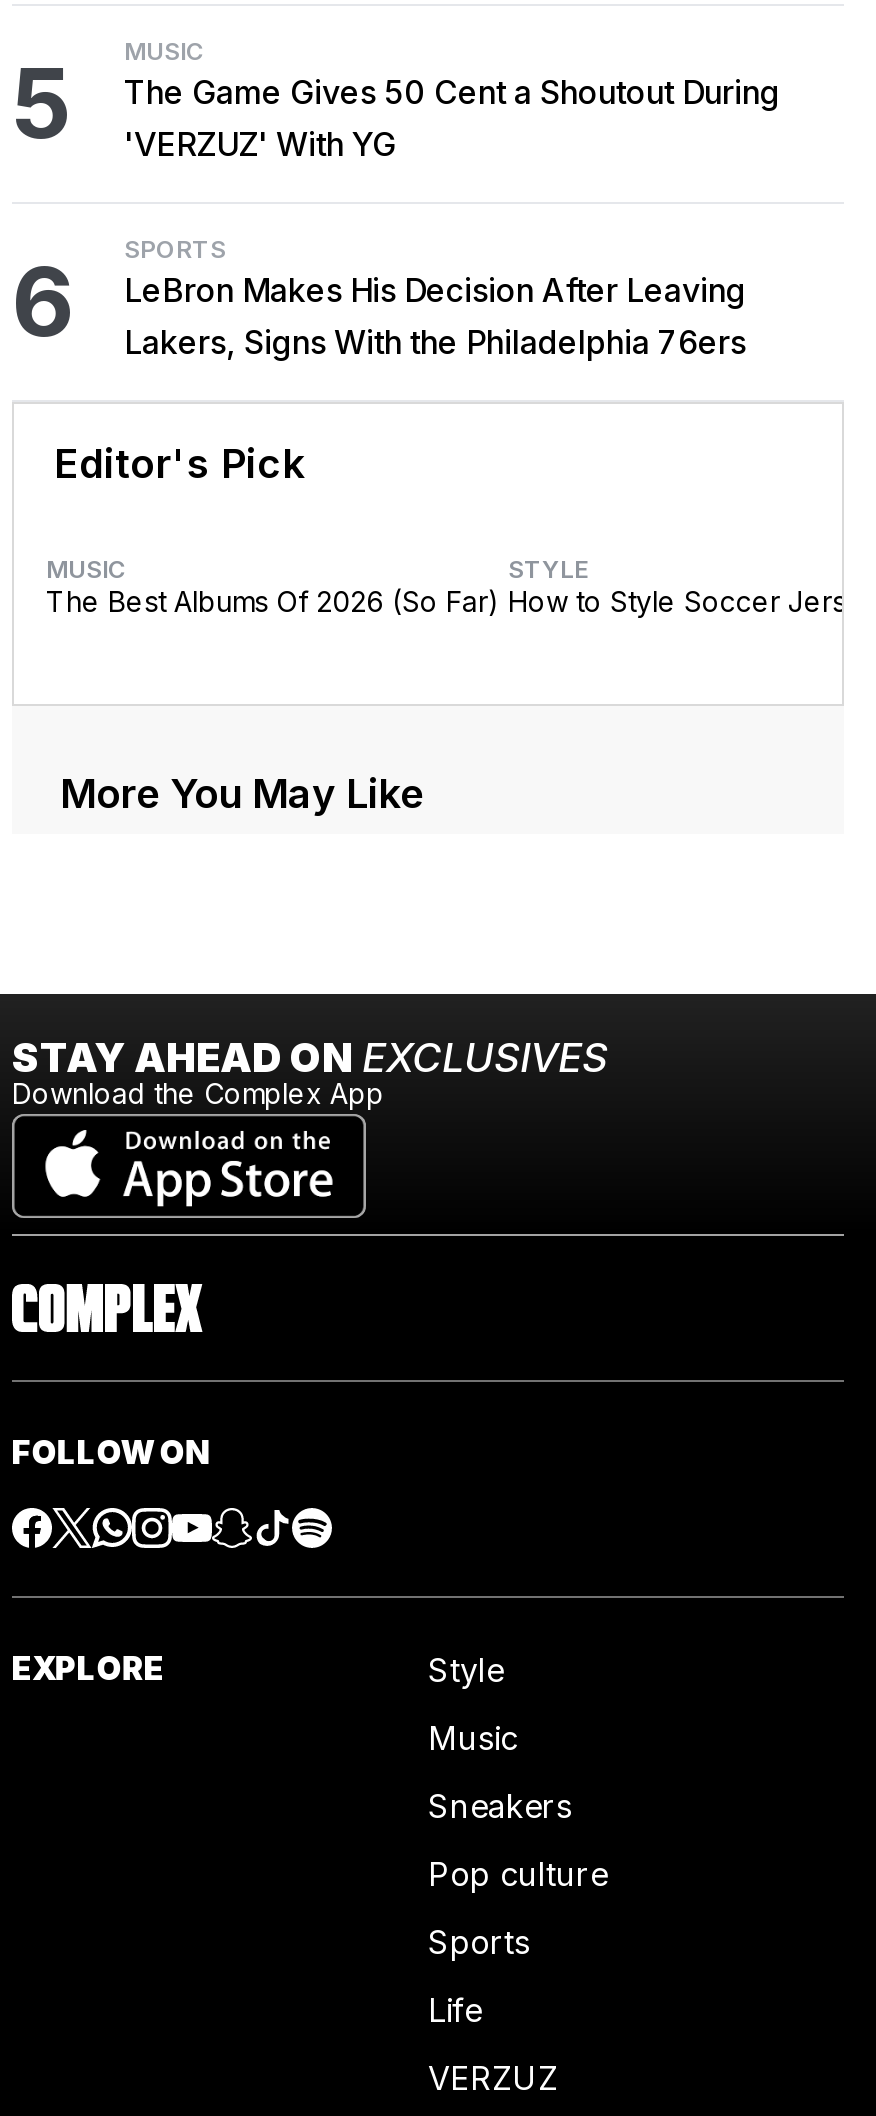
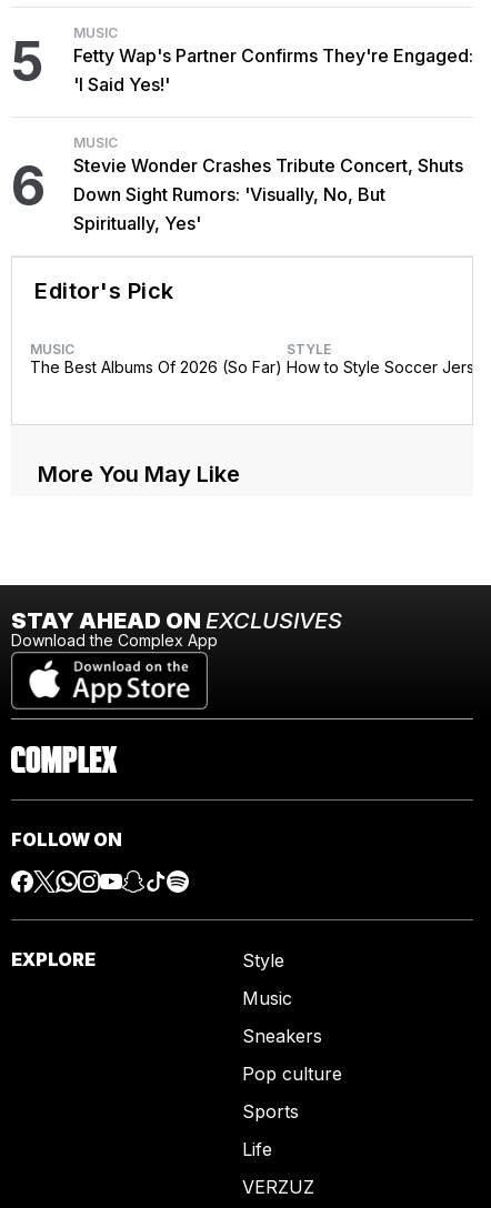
- The Game Gives 50 Cent a Shoutout During
- 'VERZUZ' With YG
+ Fetty Wap's Partner Confirms They're Engaged:
+ 'I Said Yes!'

- SPORTS
- LeBron Makes His Decision After Leaving
- Lakers, Signs With the Philadelphia 76ers
+ MUSIC
+ Stevie Wonder Crashes Tribute Concert, Shuts
+ Down Sight Rumors: 'Visually, No, But
+ Spiritually, Yes'
